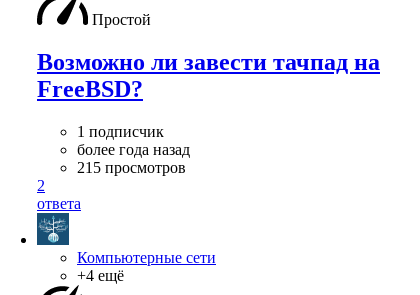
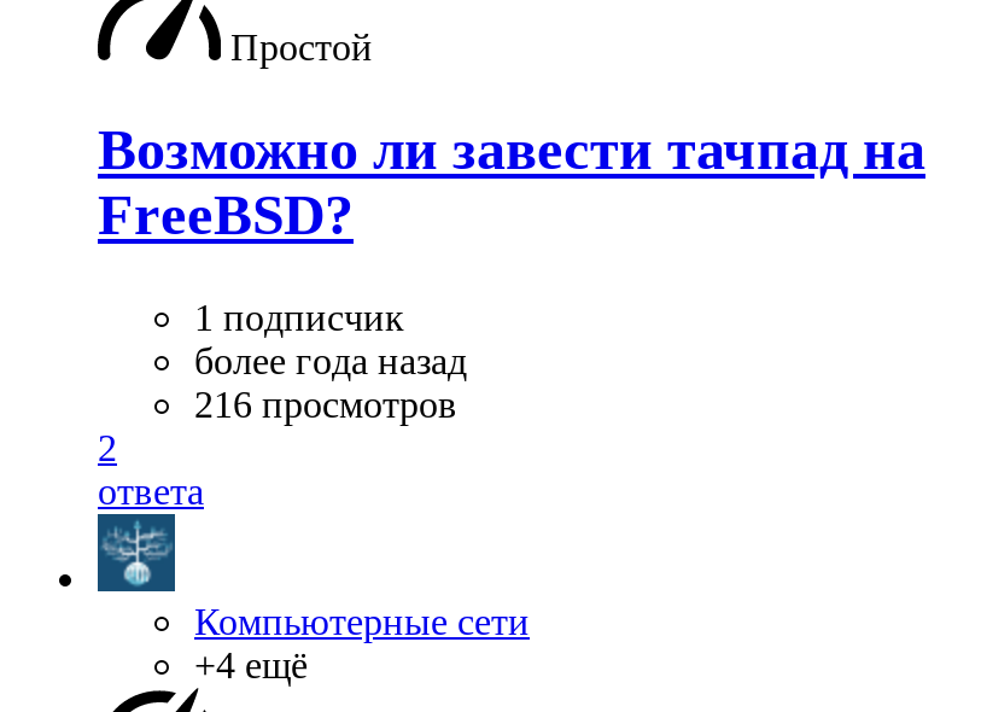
- 215 просмотров
+ 216 просмотров
